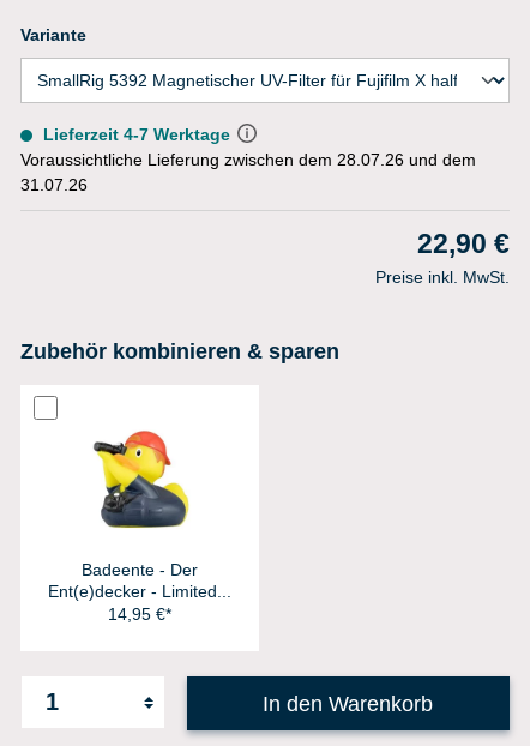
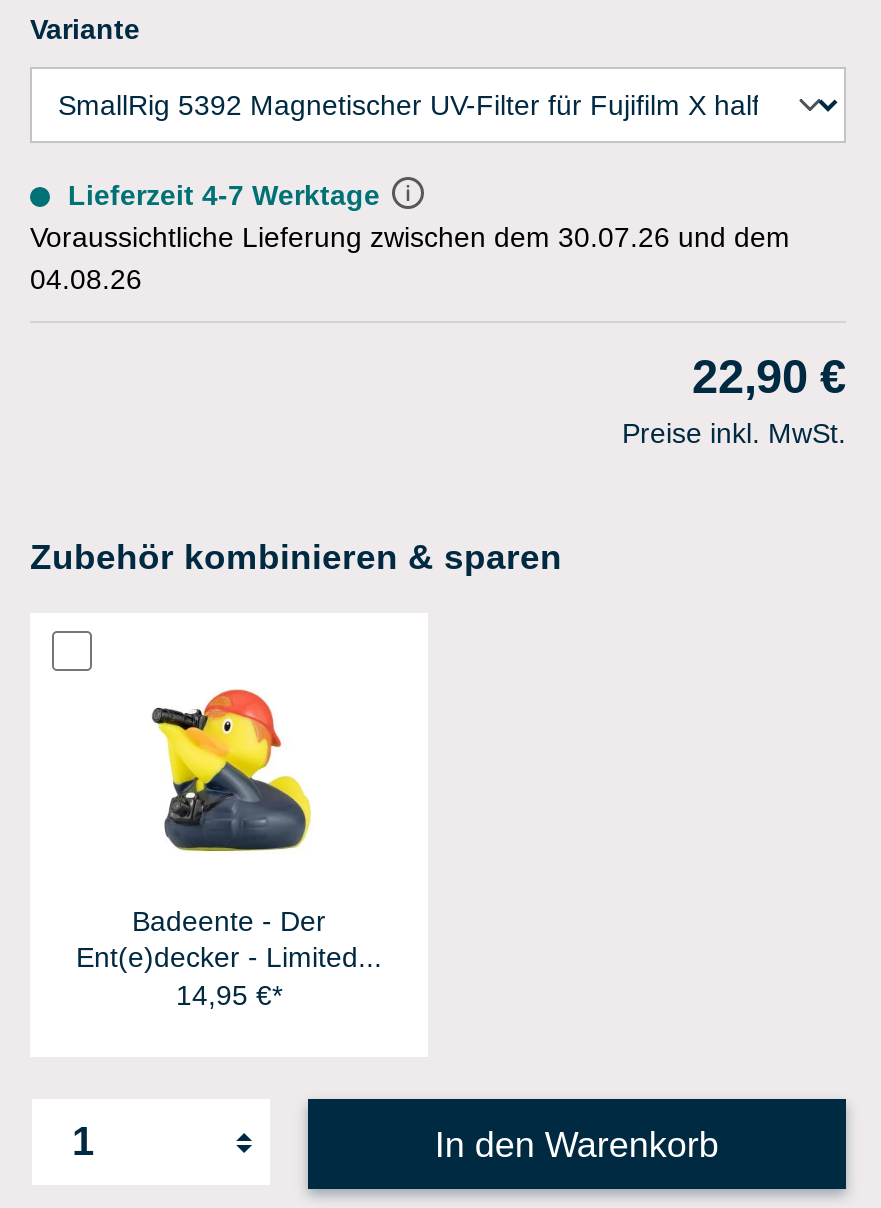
- Voraussichtliche Lieferung zwischen dem 28.07.26 und dem
+ Voraussichtliche Lieferung zwischen dem 30.07.26 und dem

- 31.07.26
+ 04.08.26
